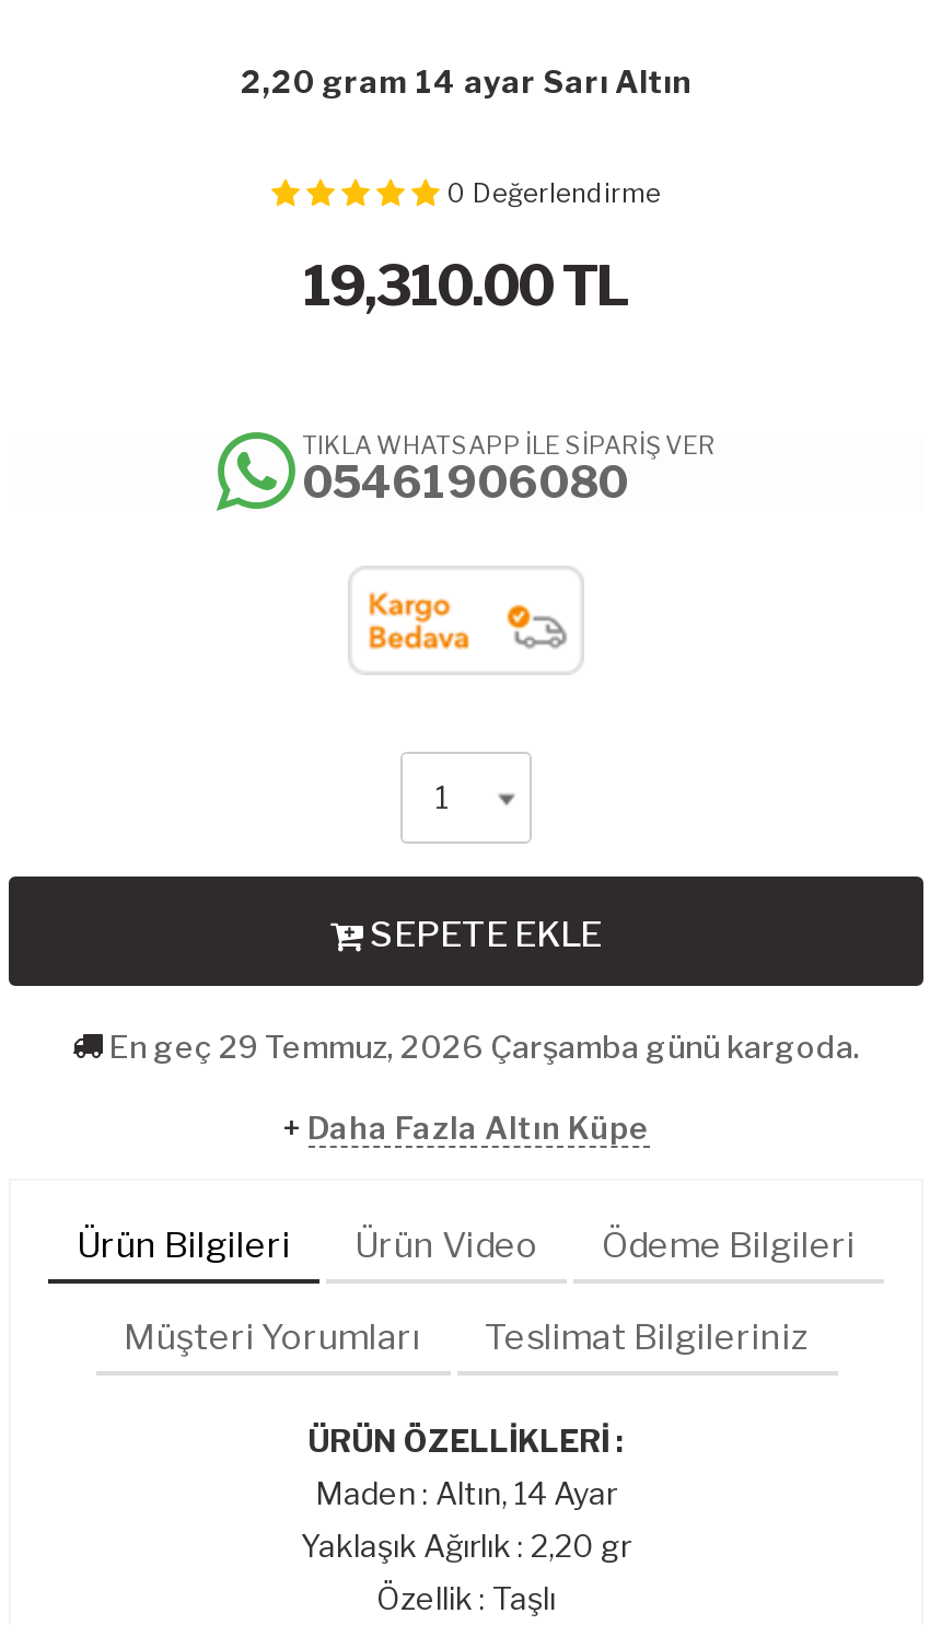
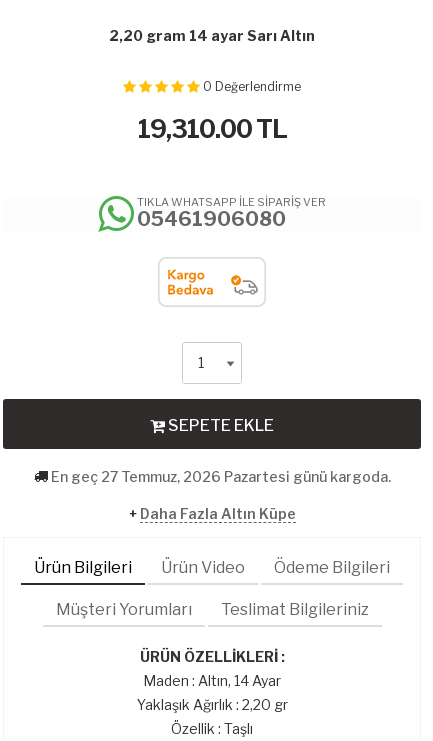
- En geç 29 Temmuz, 2026 Çarşamba günü kargoda.
+ En geç 27 Temmuz, 2026 Pazartesi günü kargoda.
